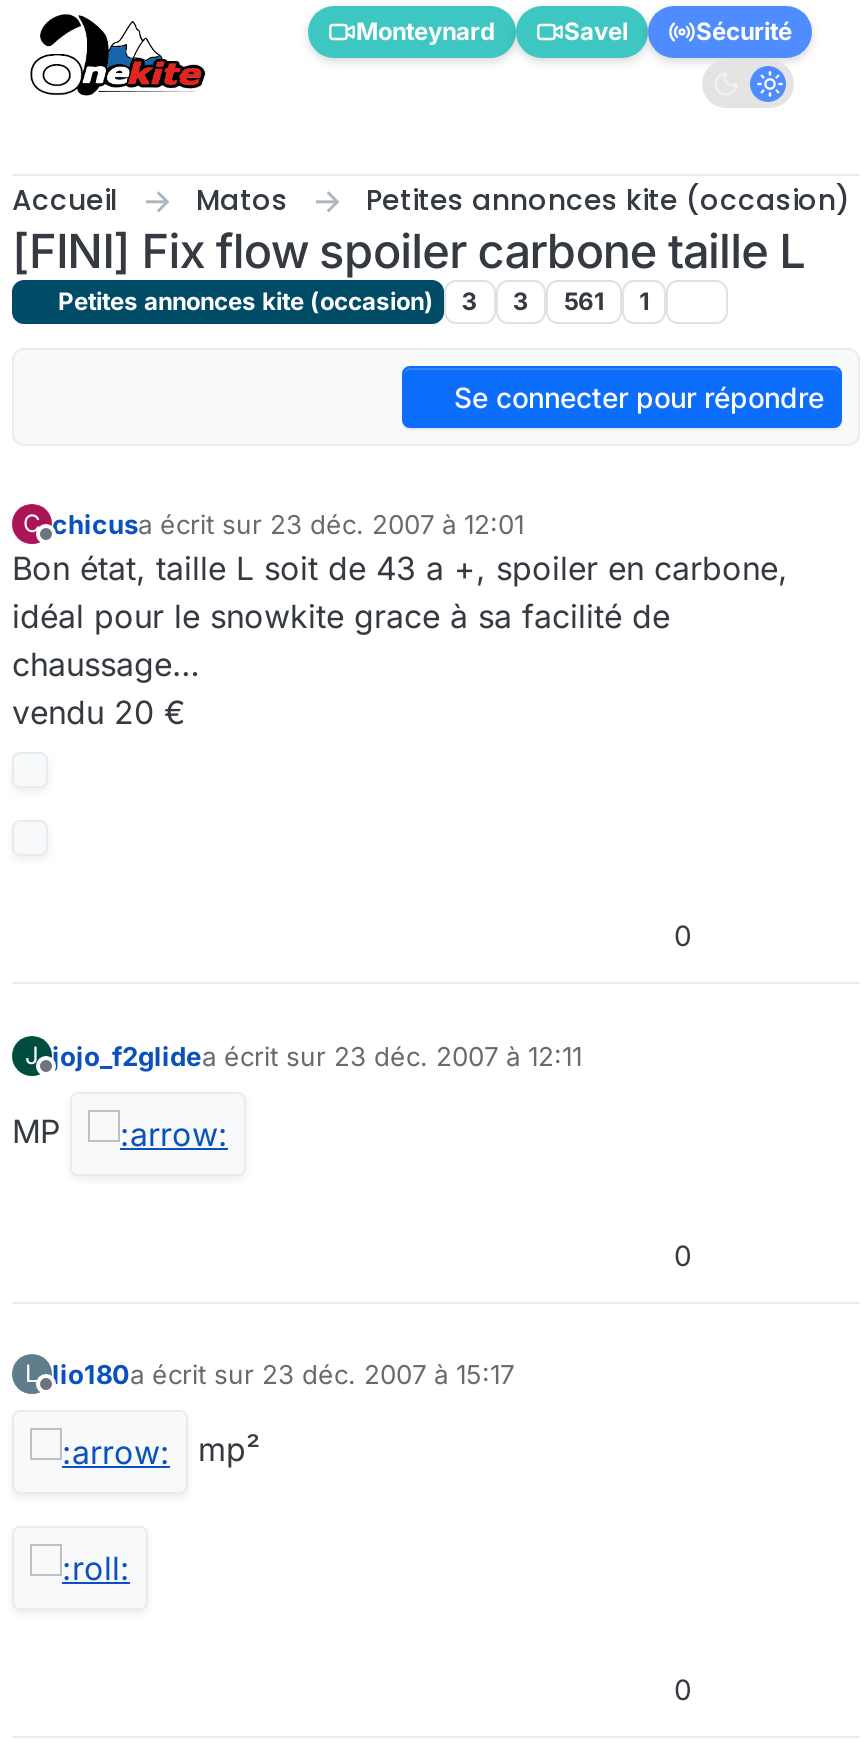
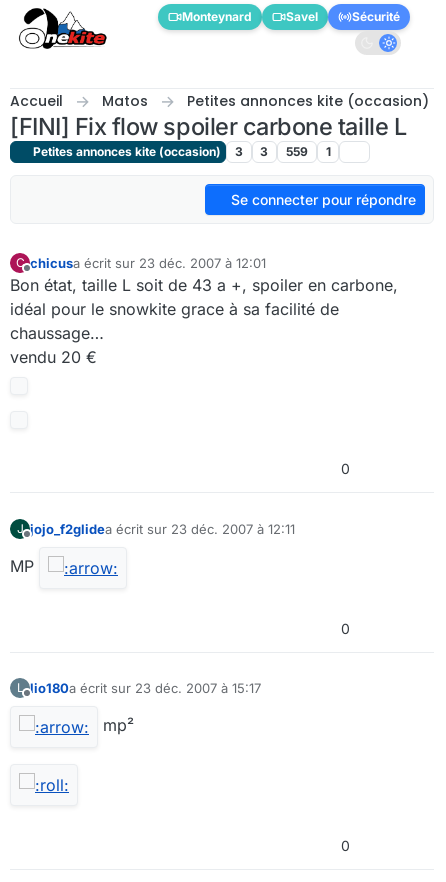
- Petites annonces kite (occasion) 3 3 561 1
+ Petites annonces kite (occasion) 3 3 559 1
